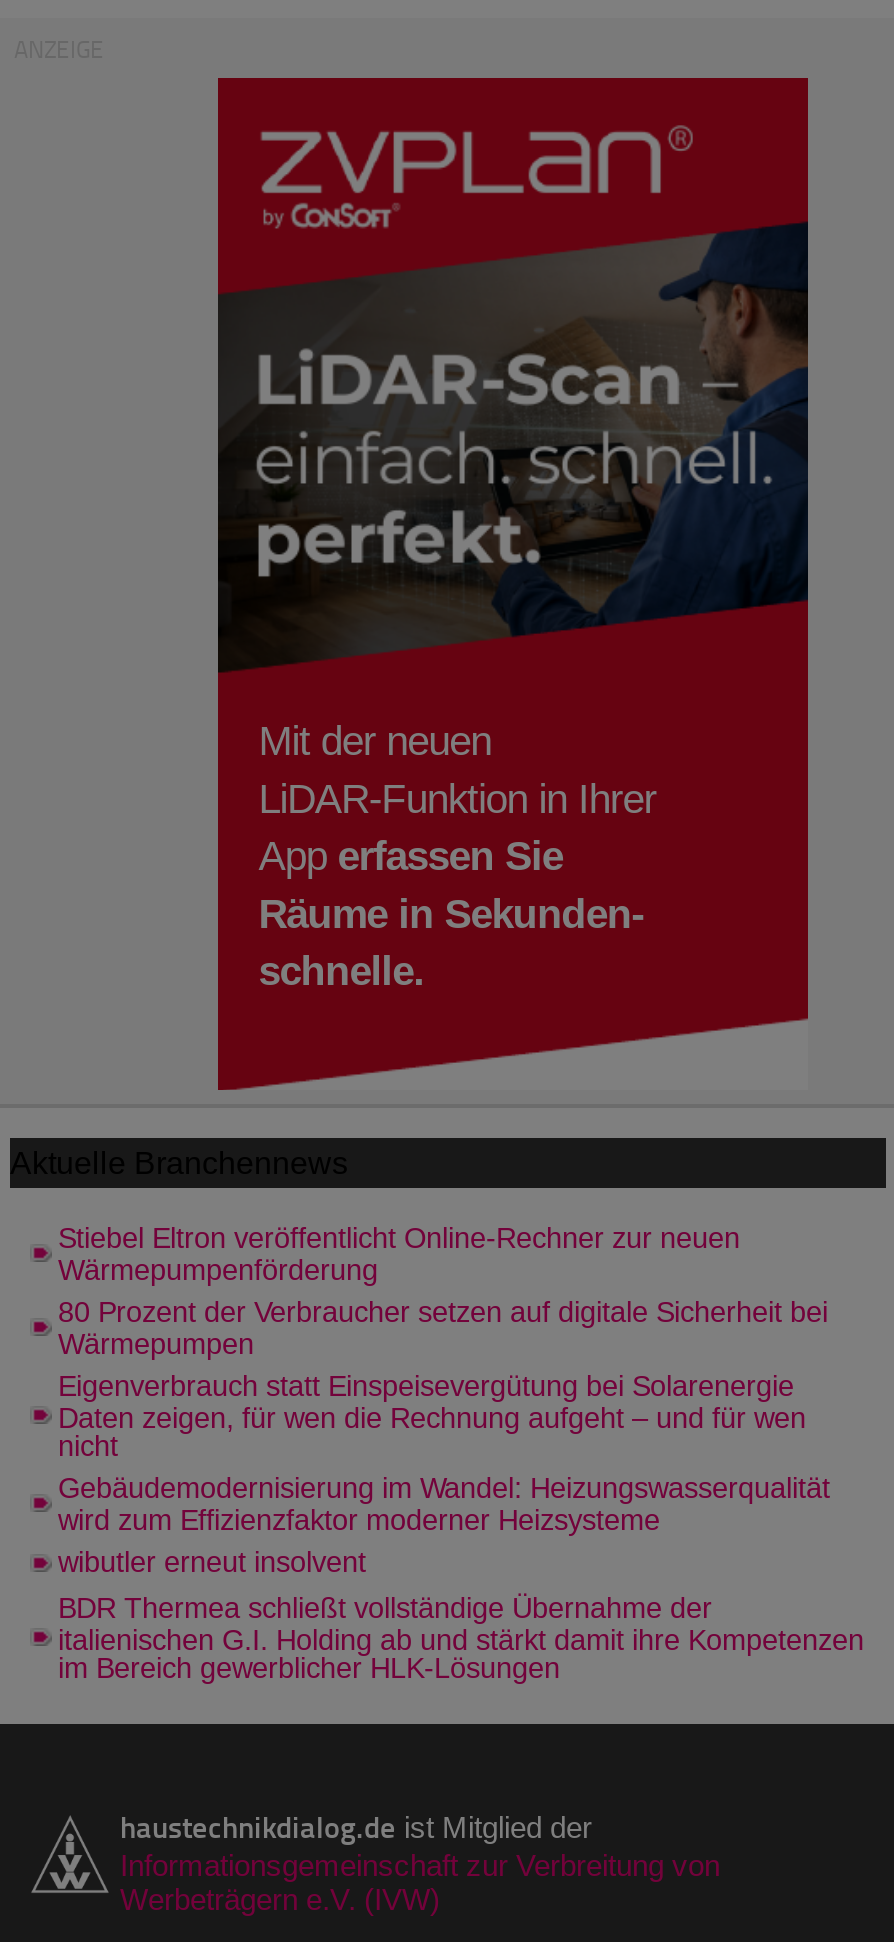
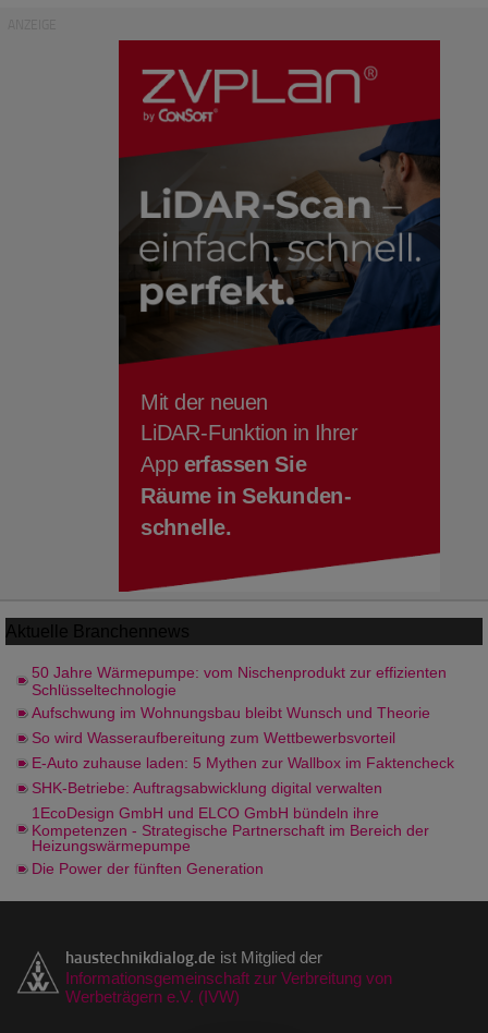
- Stiebel Eltron veröffentlicht Online-Rechner zur neuen
- Wärmepumpenförderung
- 80 Prozent der Verbraucher setzen auf digitale Sicherheit bei
- Wärmepumpen
- Eigenverbrauch statt Einspeisevergütung bei Solarenergie
- Daten zeigen, für wen die Rechnung aufgeht – und für wen
- nicht
- Gebäudemodernisierung im Wandel: Heizungswasserqualität
- wird zum Effizienzfaktor moderner Heizsysteme
- wibutler erneut insolvent
- BDR Thermea schließt vollständige Übernahme der
- italienischen G.I. Holding ab und stärkt damit ihre Kompetenzen
- im Bereich gewerblicher HLK-Lösungen
+ 50 Jahre Wärmepumpe: vom Nischenprodukt zur effizienten
+ Schlüsseltechnologie
+ Aufschwung im Wohnungsbau bleibt Wunsch und Theorie
+ So wird Wasseraufbereitung zum Wettbewerbsvorteil
+ E-Auto zuhause laden: 5 Mythen zur Wallbox im Faktencheck
+ SHK-Betriebe: Auftragsabwicklung digital verwalten
+ 1EcoDesign GmbH und ELCO GmbH bündeln ihre
+ Kompetenzen - Strategische Partnerschaft im Bereich der
+ Heizungswärmepumpe
+ Die Power der fünften Generation
